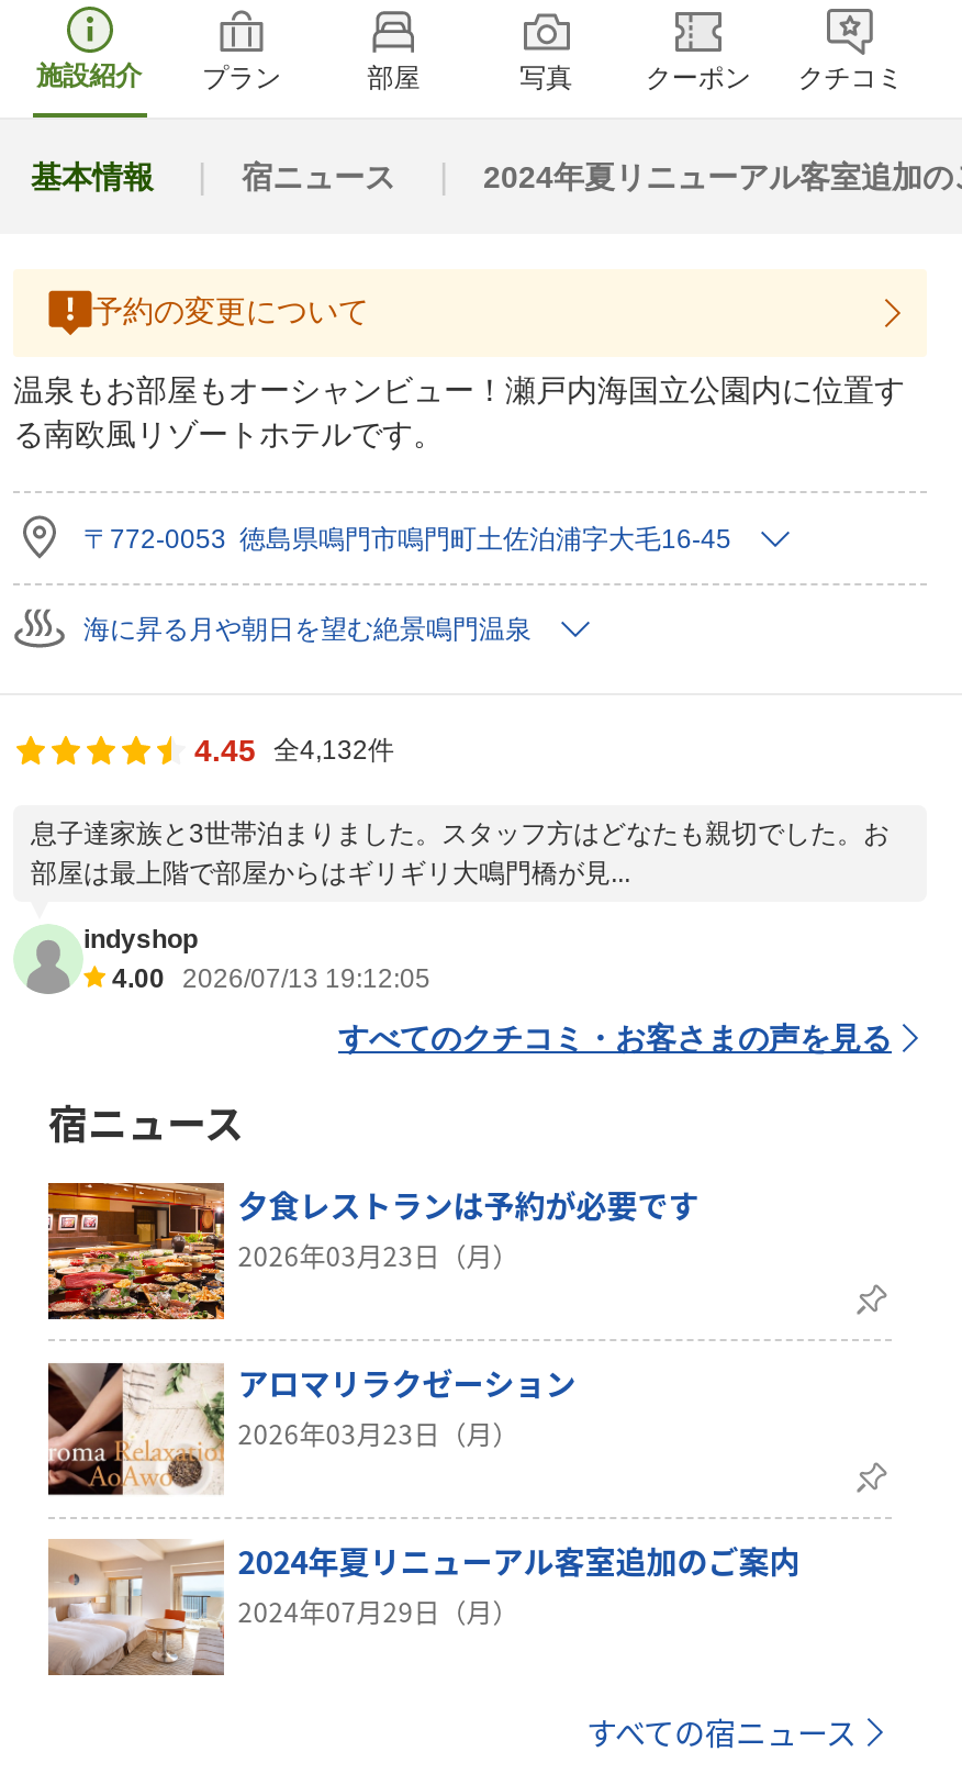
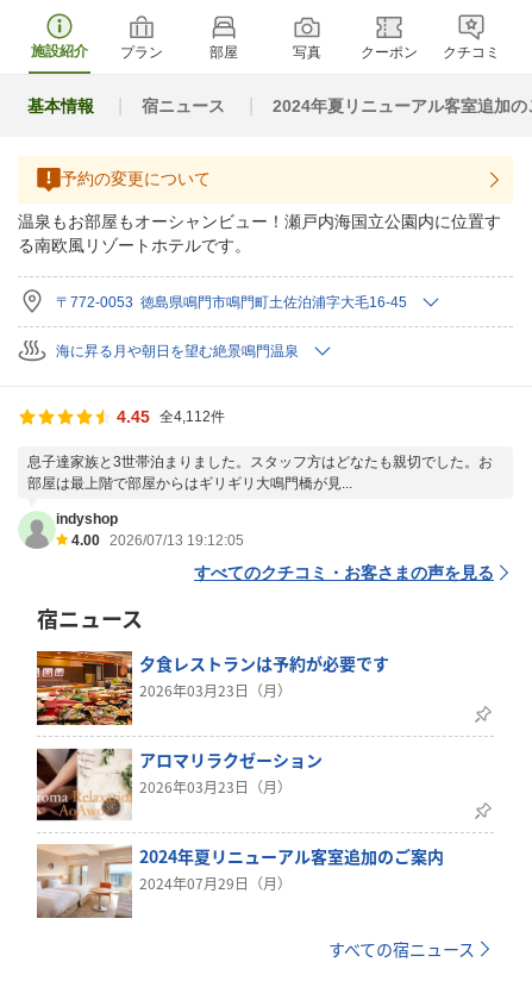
- 4.45 全4,132件
+ 4.45 全4,112件
